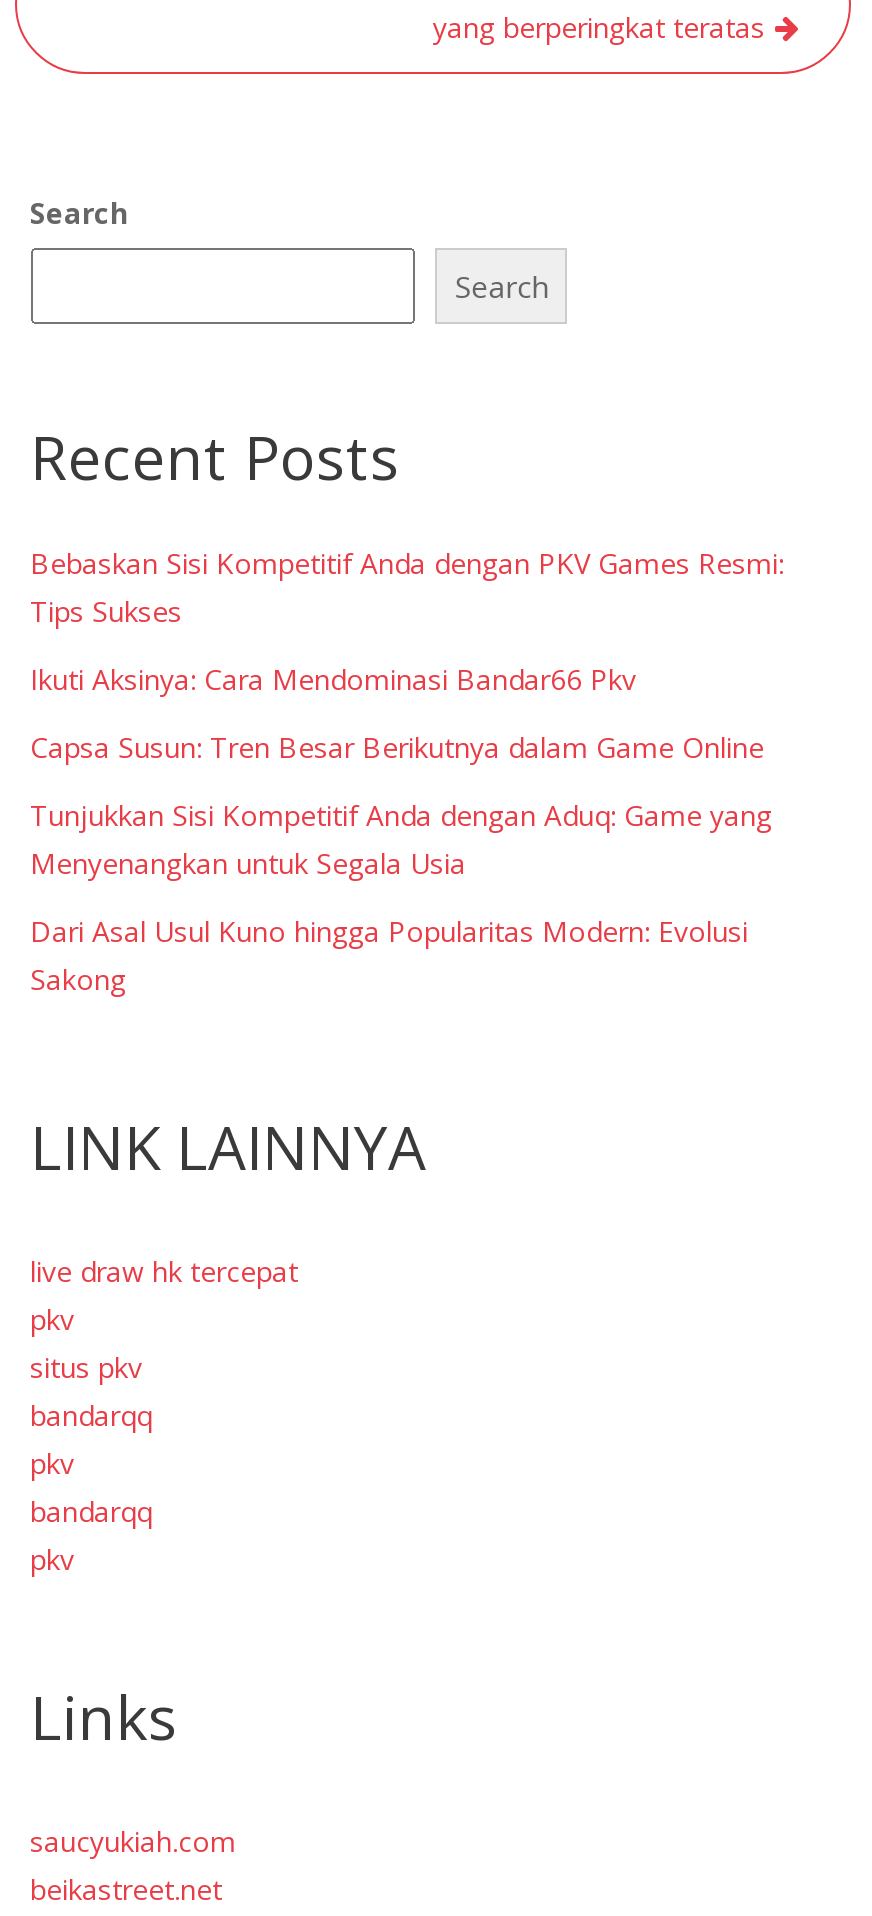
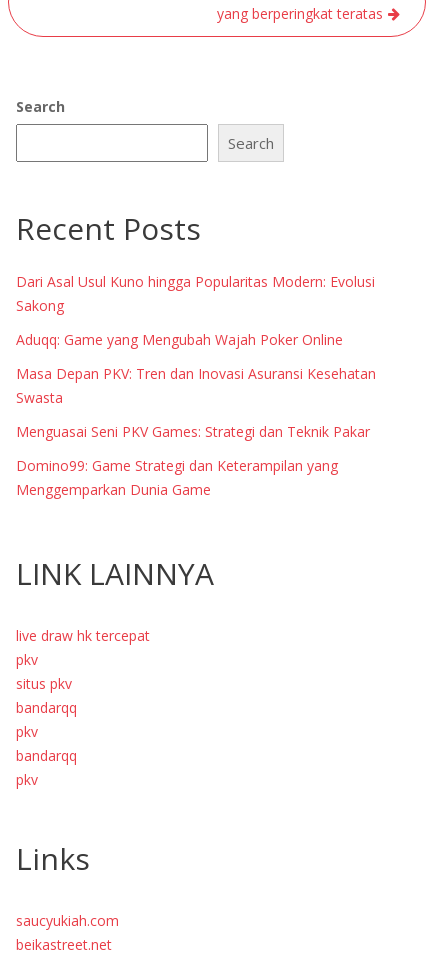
- Bebaskan Sisi Kompetitif Anda dengan PKV Games Resmi:
- Tips Sukses
- Ikuti Aksinya: Cara Mendominasi Bandar66 Pkv
- Capsa Susun: Tren Besar Berikutnya dalam Game Online
- Tunjukkan Sisi Kompetitif Anda dengan Aduq: Game yang
- Menyenangkan untuk Segala Usia

moved up: Dari Asal Usul Kuno hingga Popularitas Modern: Evolusi | Sakong

+ Aduqq: Game yang Mengubah Wajah Poker Online
+ Masa Depan PKV: Tren dan Inovasi Asuransi Kesehatan
+ Swasta
+ Menguasai Seni PKV Games: Strategi dan Teknik Pakar
+ Domino99: Game Strategi dan Keterampilan yang
+ Menggemparkan Dunia Game
